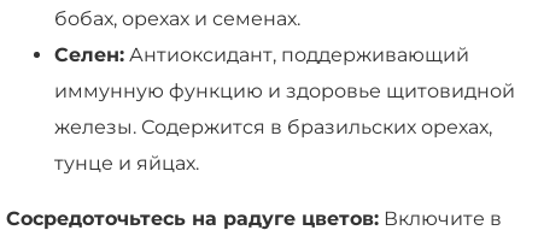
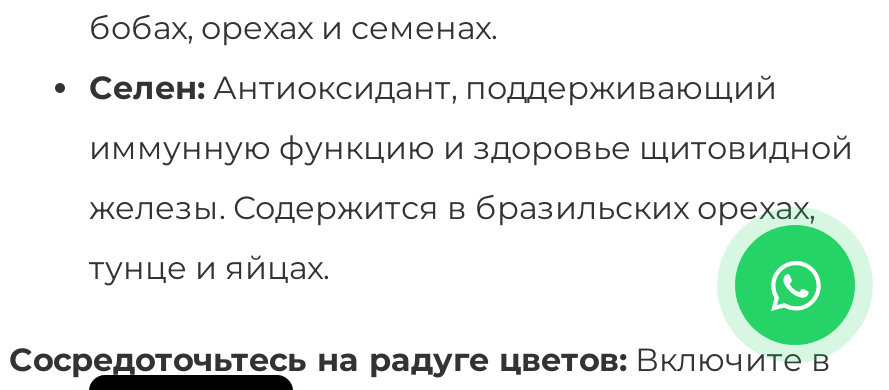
+ [image]
